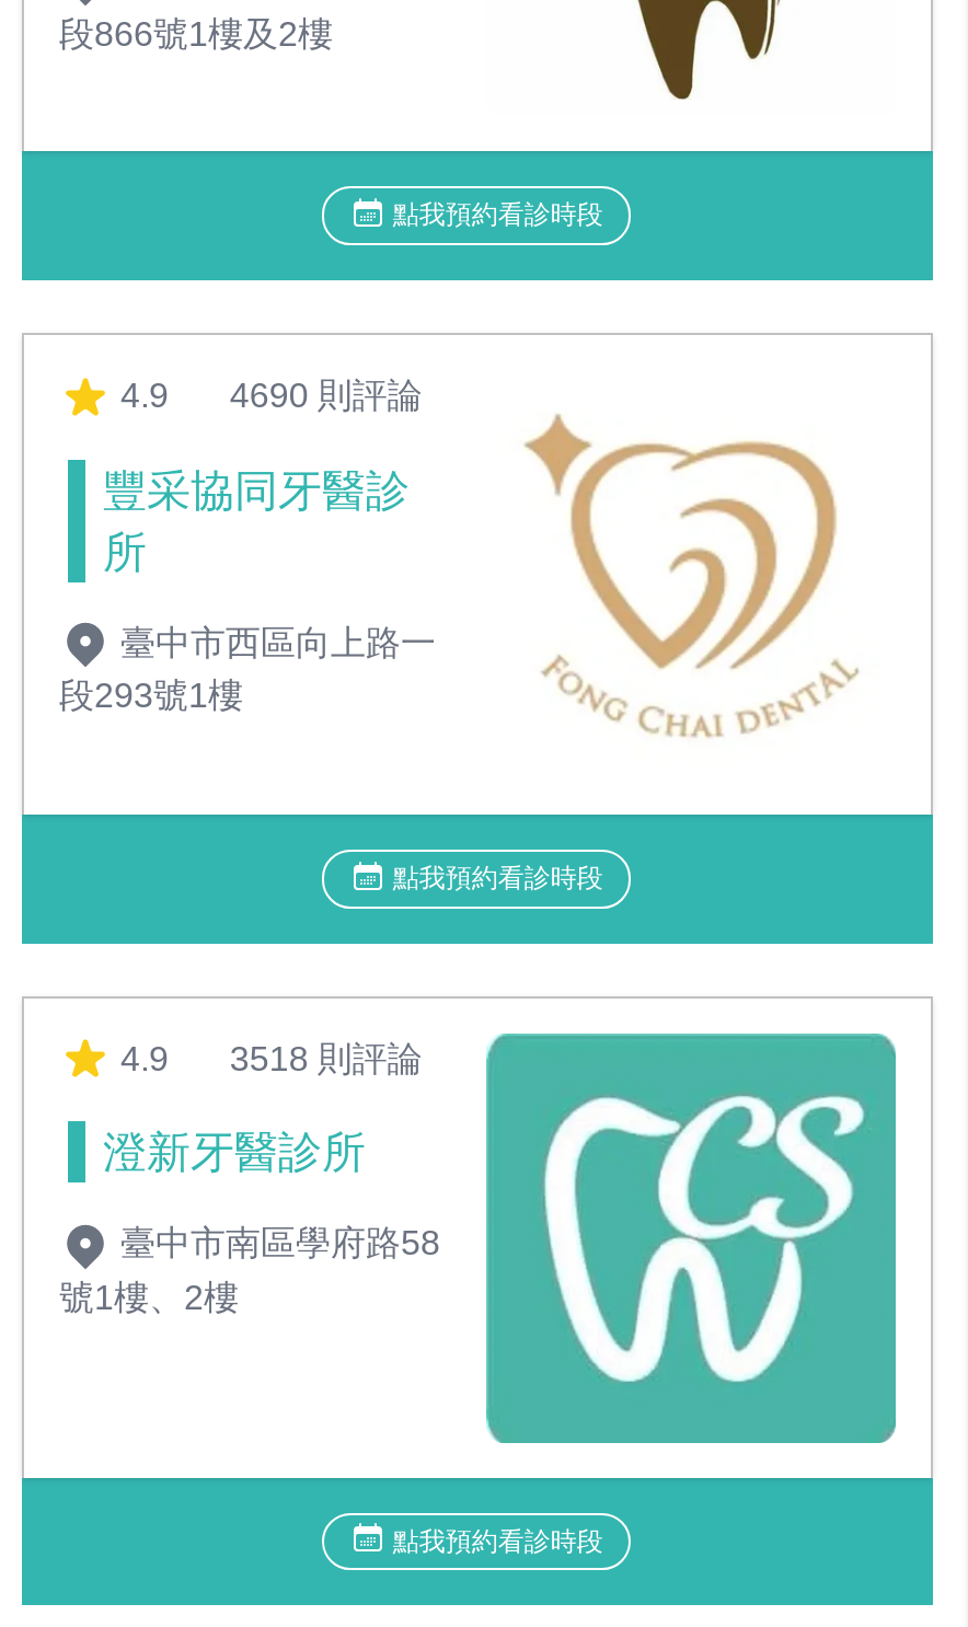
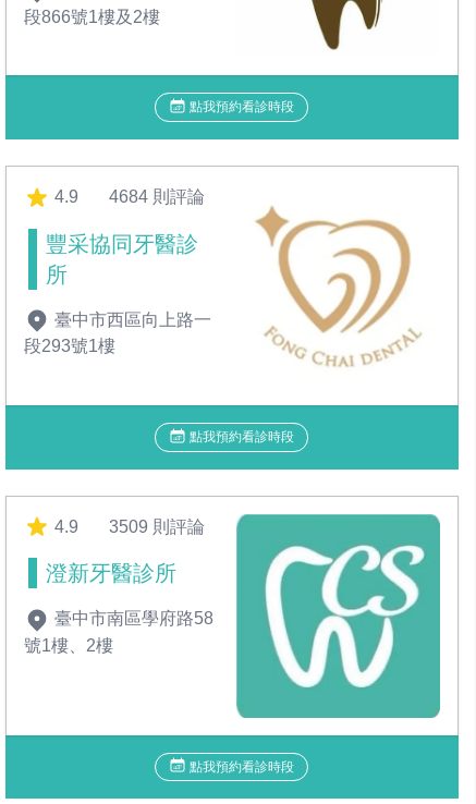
- 4.9 4690 則評論
+ 4.9 4684 則評論

- 4.9 3518 則評論
+ 4.9 3509 則評論
